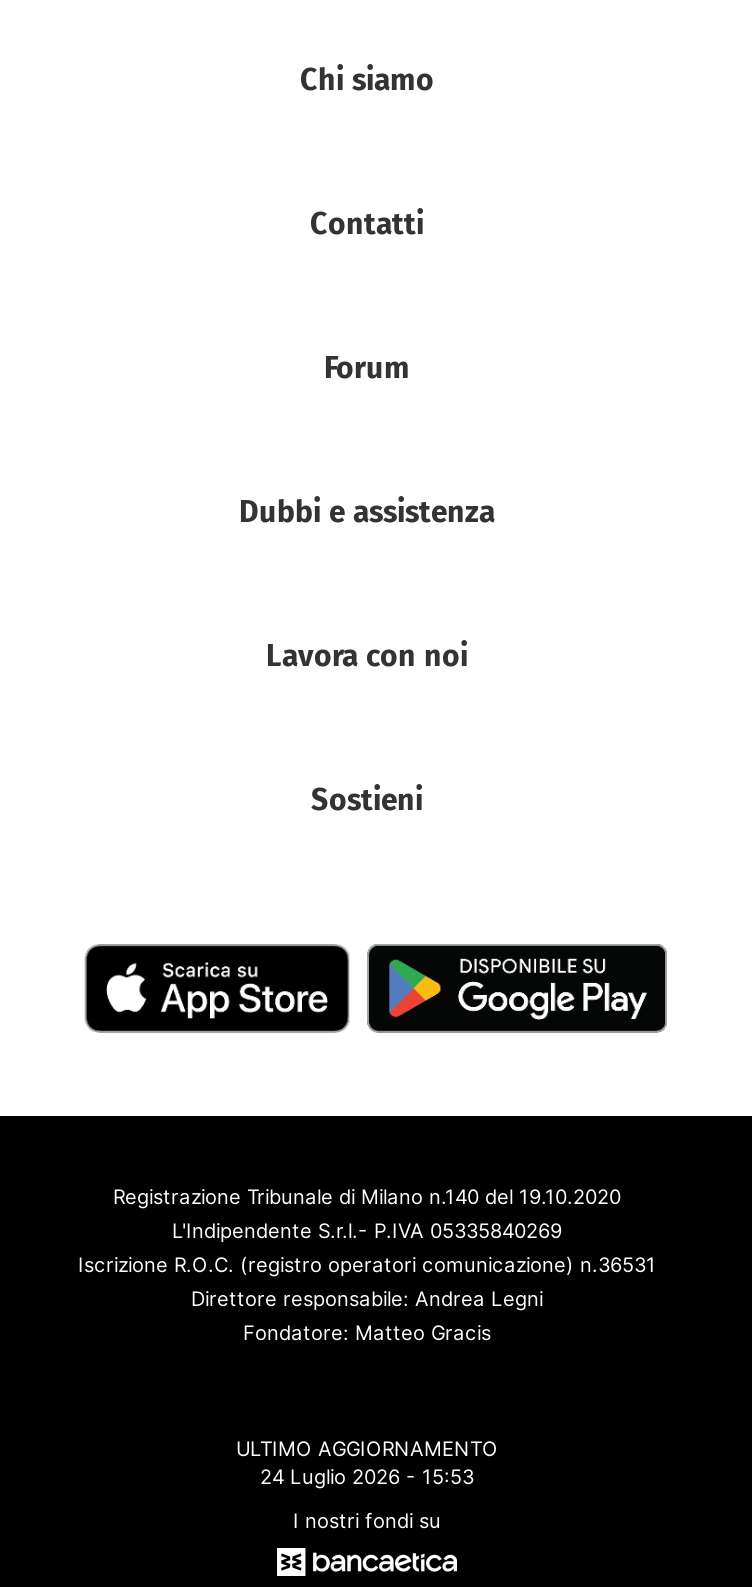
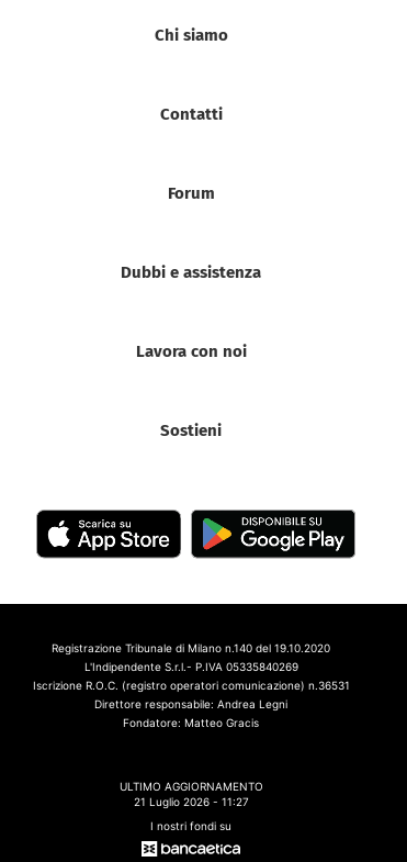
- 24 Luglio 2026 - 15:53
+ 21 Luglio 2026 - 11:27
